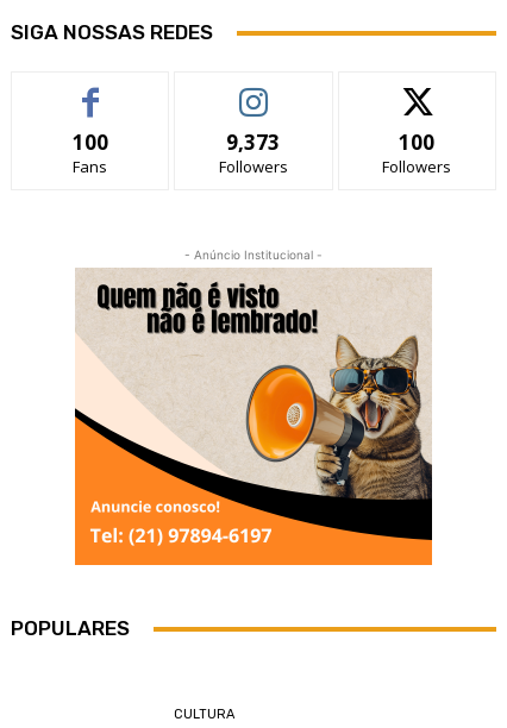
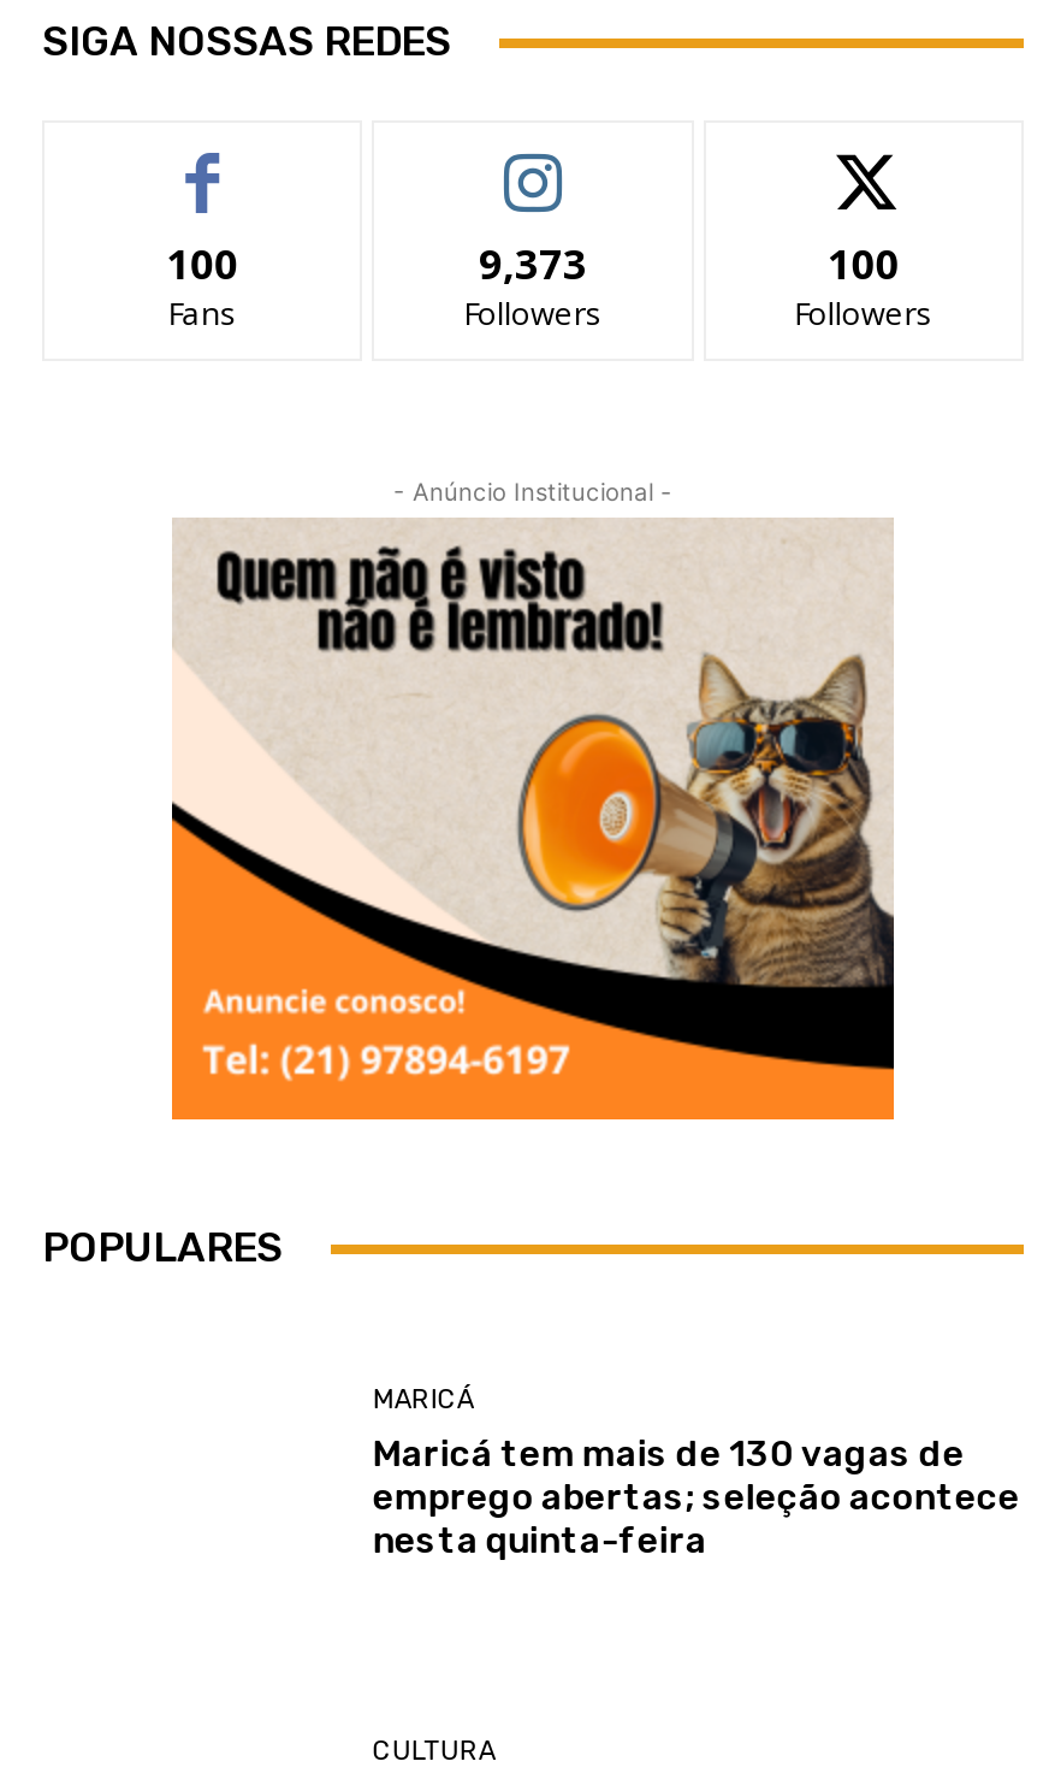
+ MARICÁ
+ Maricá tem mais de 130 vagas de
+ emprego abertas; seleção acontece
+ nesta quinta-feira
